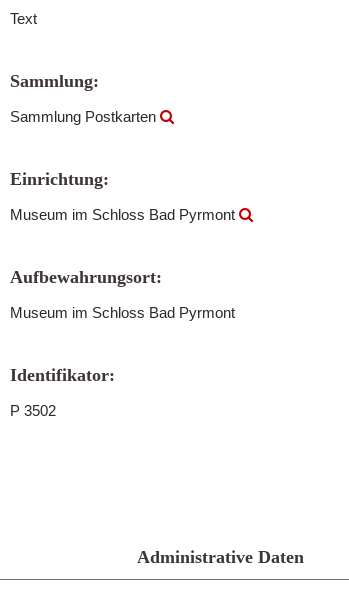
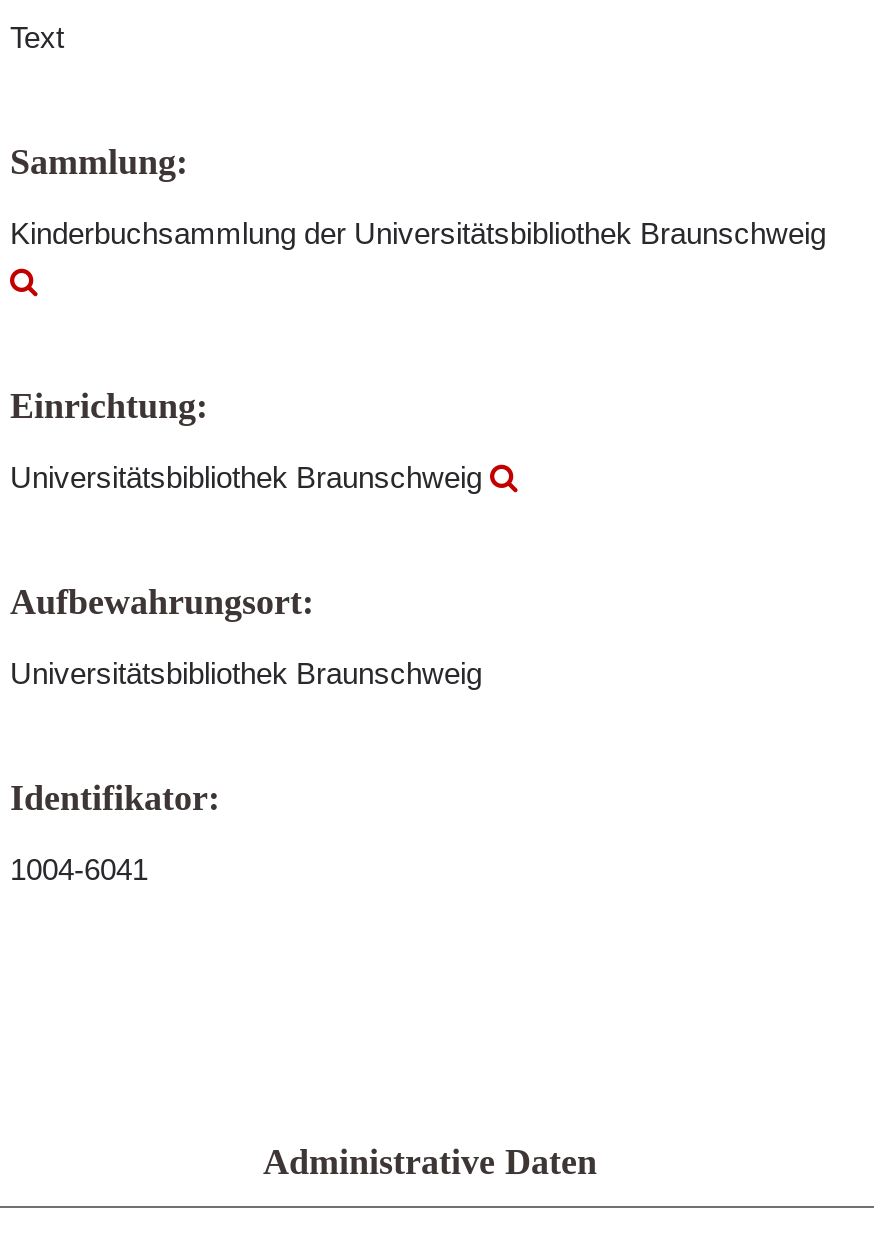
- Sammlung Postkarten
+ Kinderbuchsammlung der Universitätsbibliothek Braunschweig

- Museum im Schloss Bad Pyrmont
+ Universitätsbibliothek Braunschweig

- Museum im Schloss Bad Pyrmont
+ Universitätsbibliothek Braunschweig

- P 3502
+ 1004-6041
